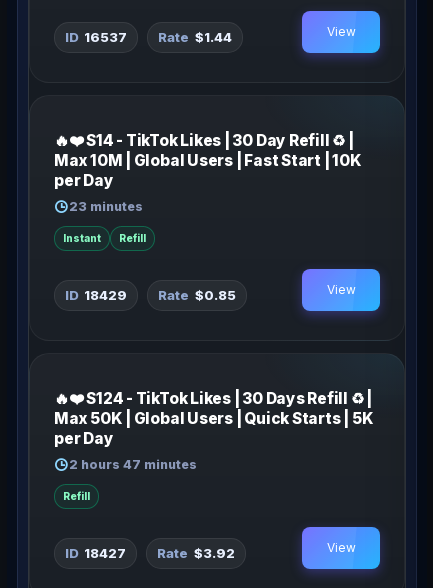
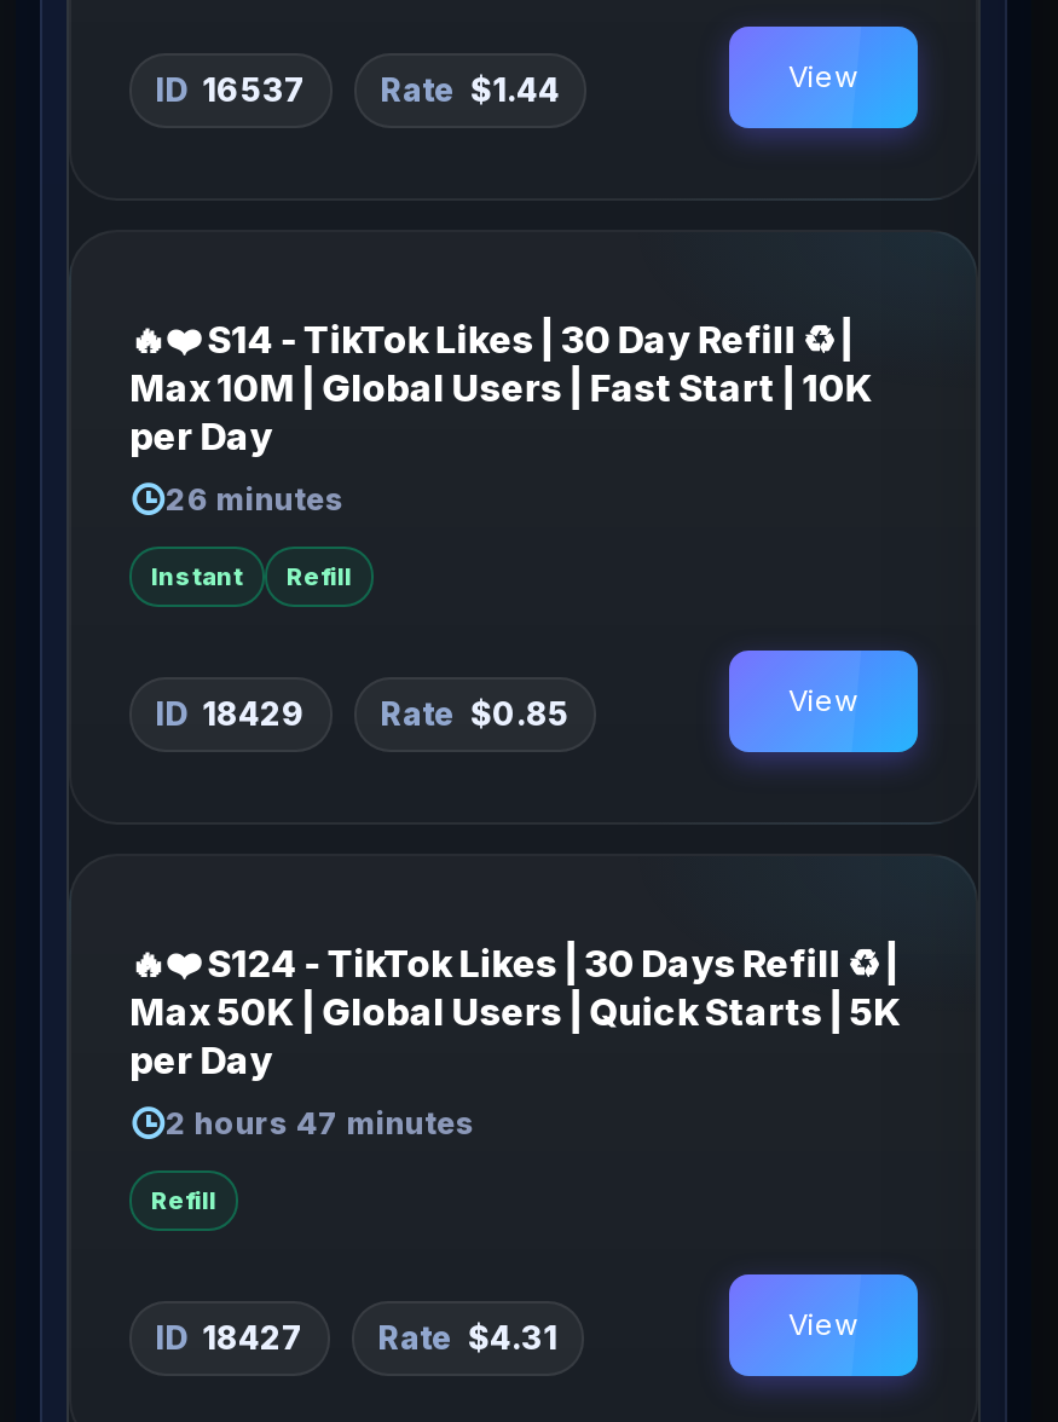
- 23 minutes
+ 26 minutes

- $3.92
+ $4.31
